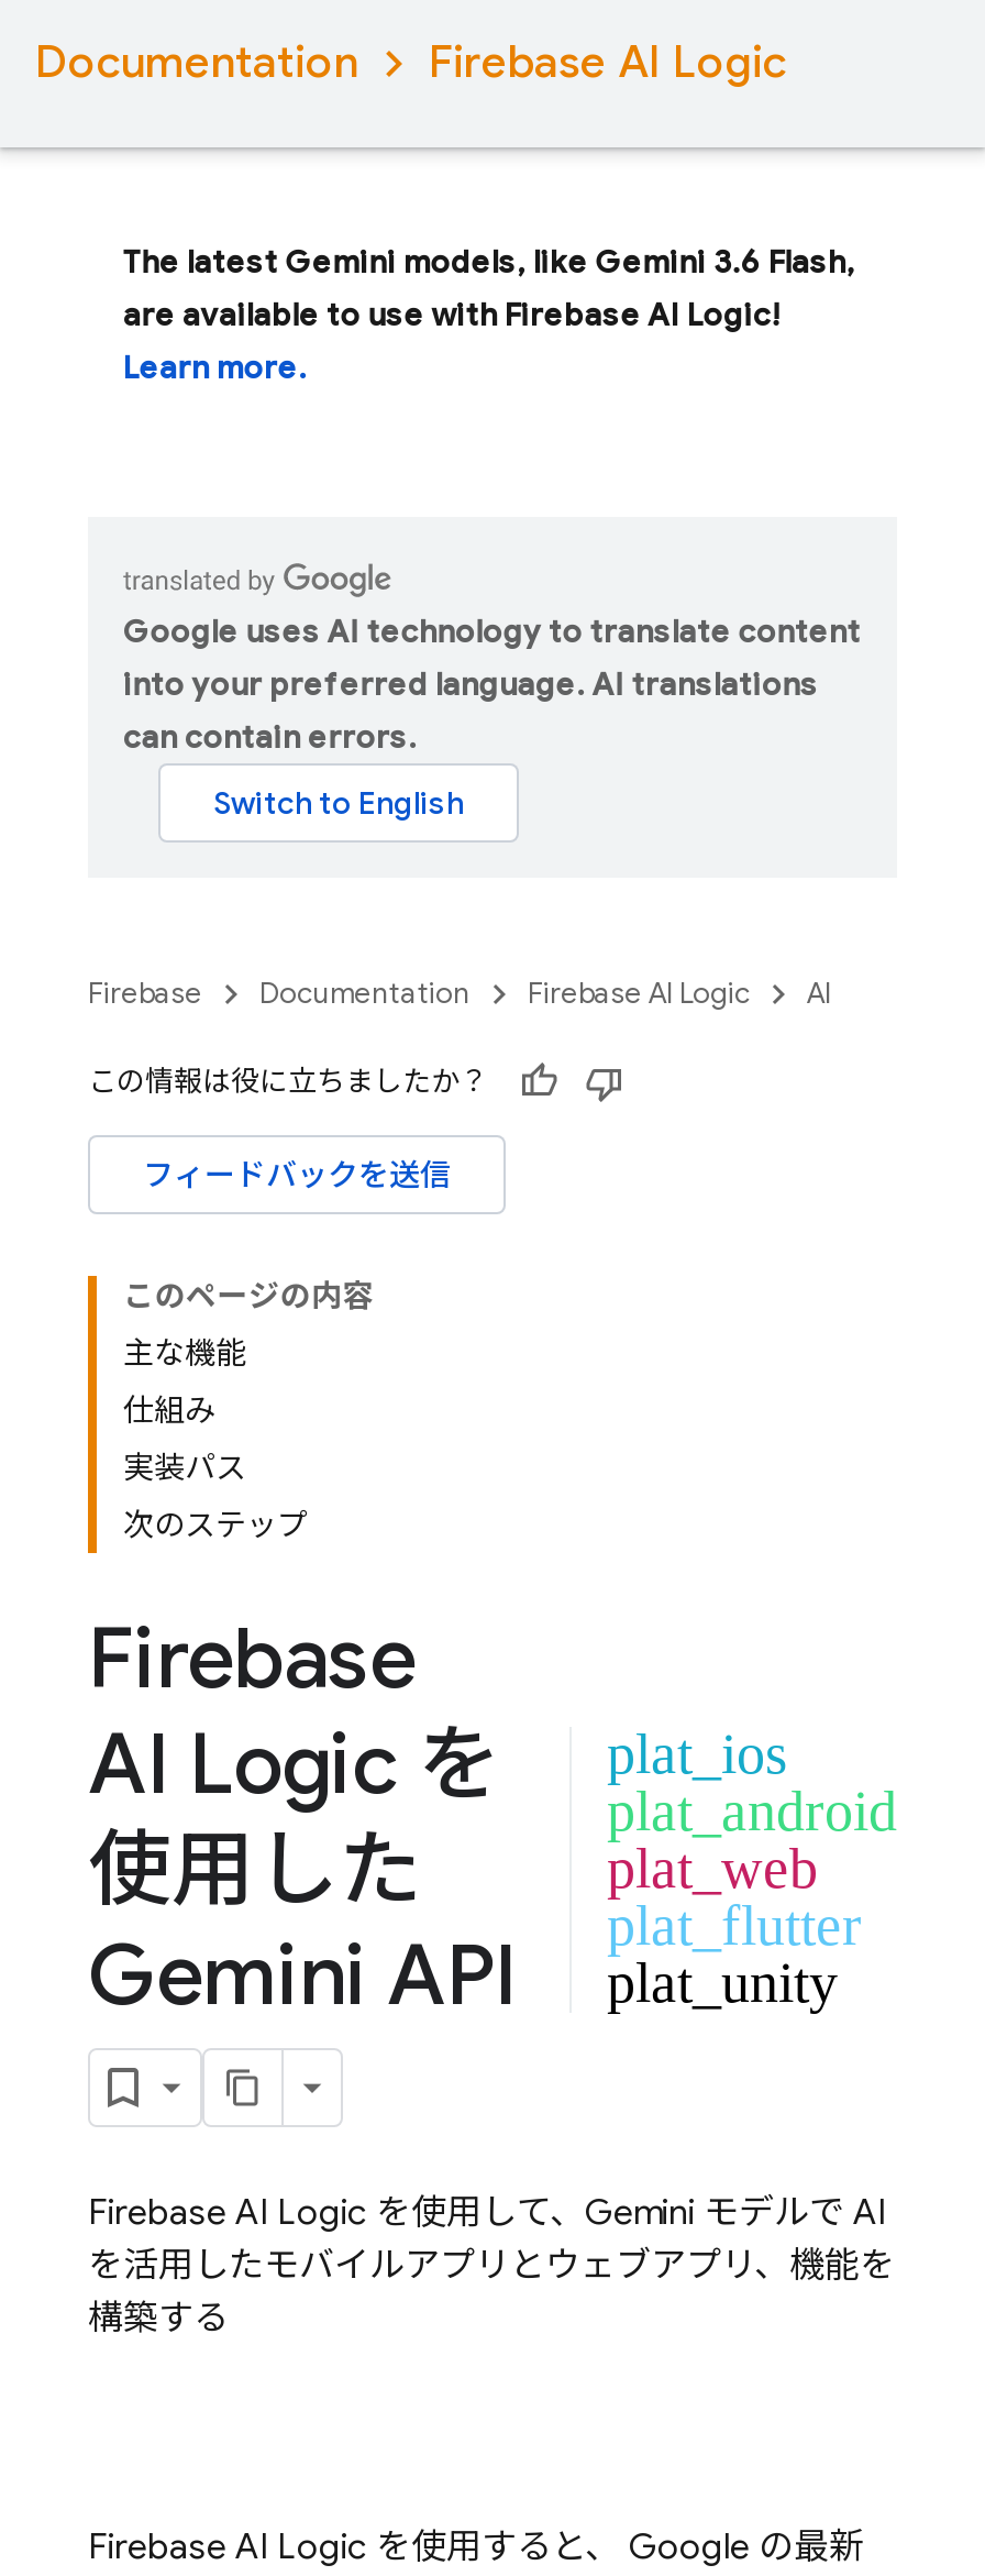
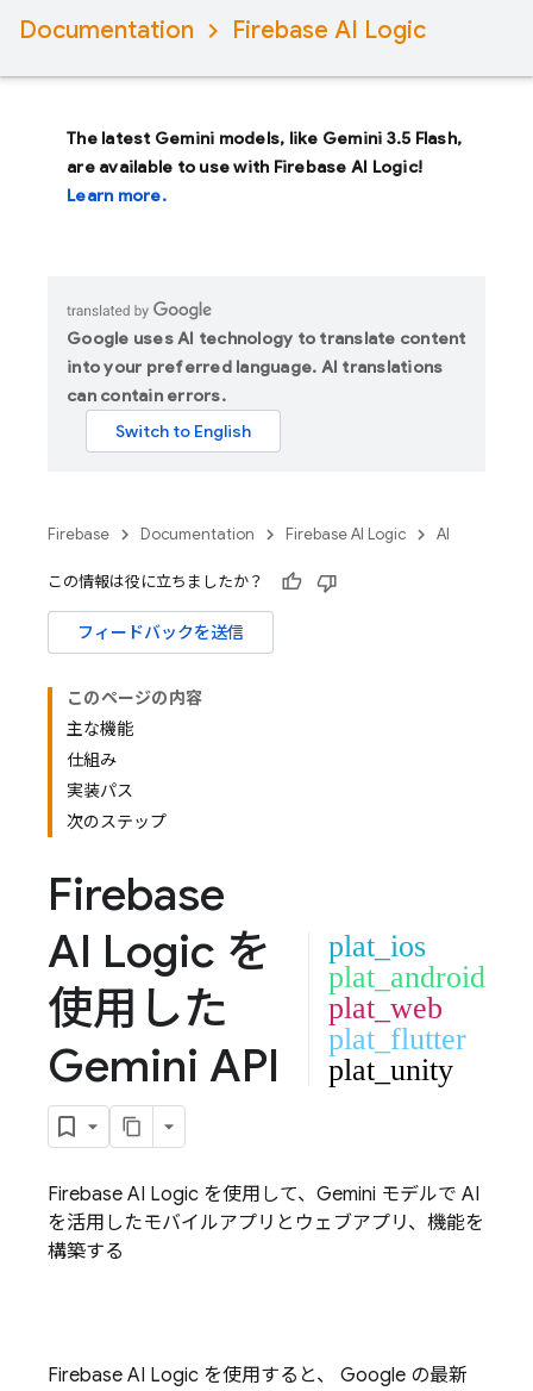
- The latest Gemini models, like Gemini 3.6 Flash,
+ The latest Gemini models, like Gemini 3.5 Flash,
